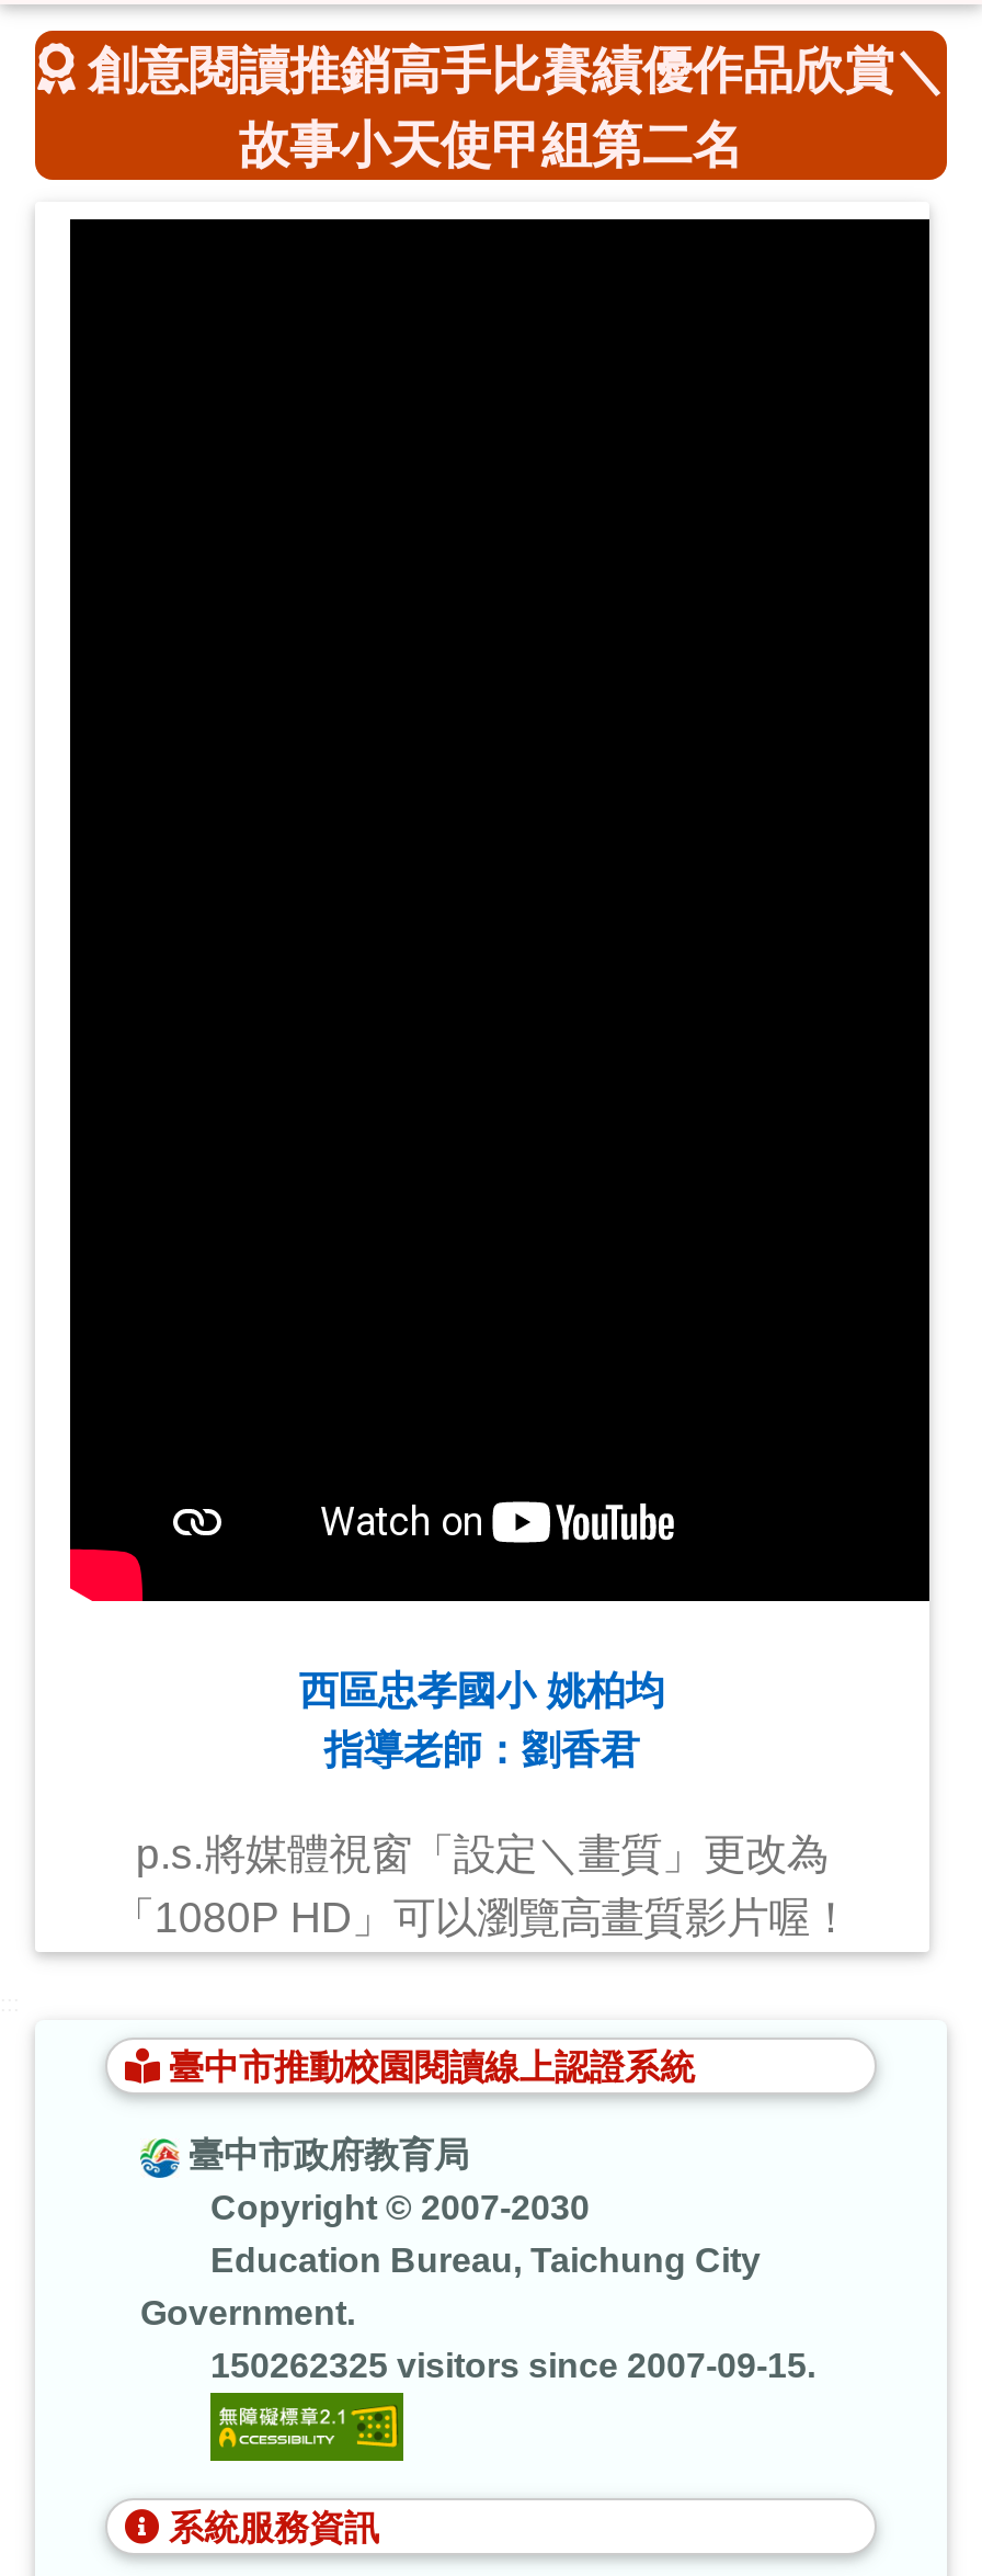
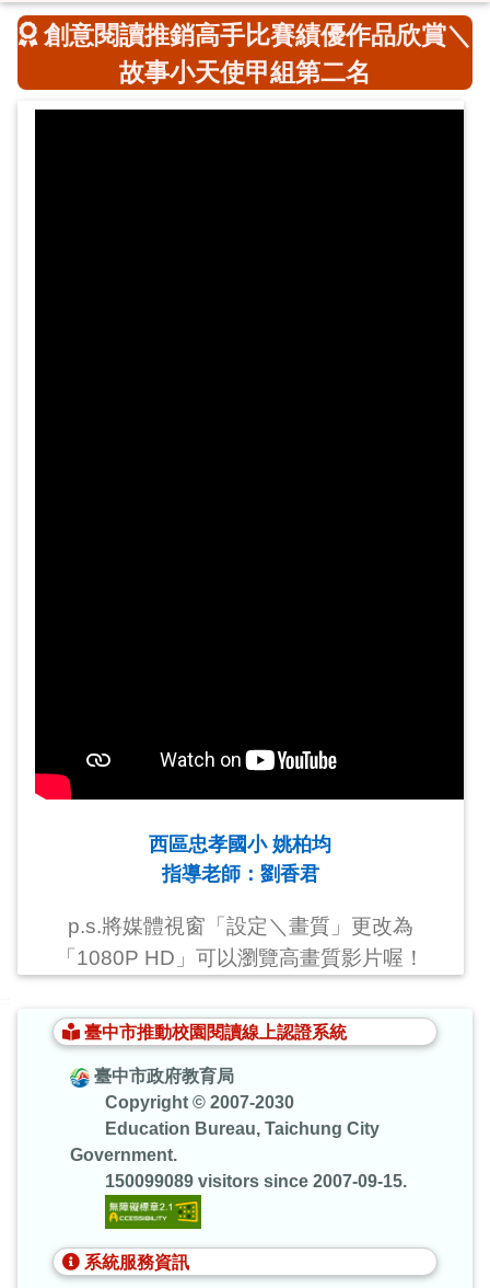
- 150262325 visitors since 2007-09-15.
+ 150099089 visitors since 2007-09-15.
